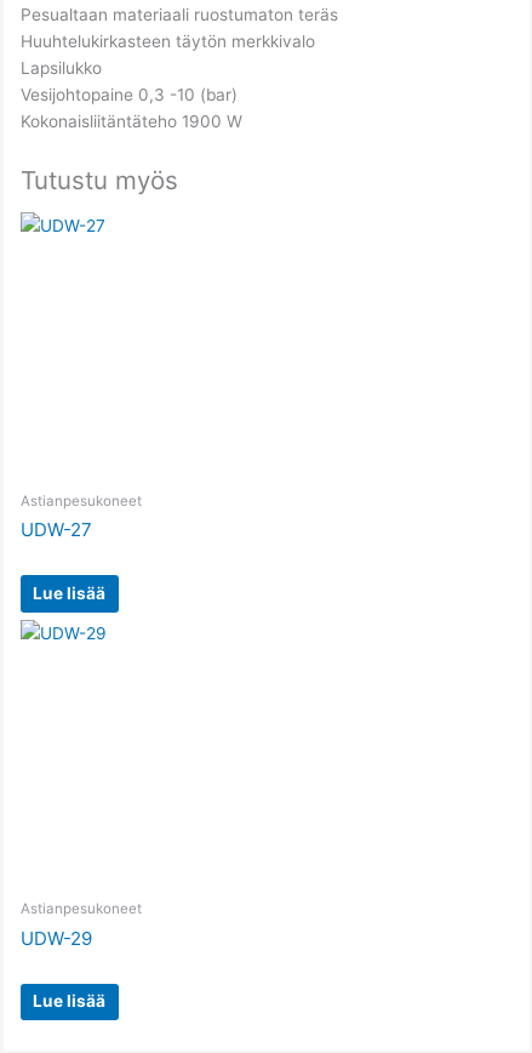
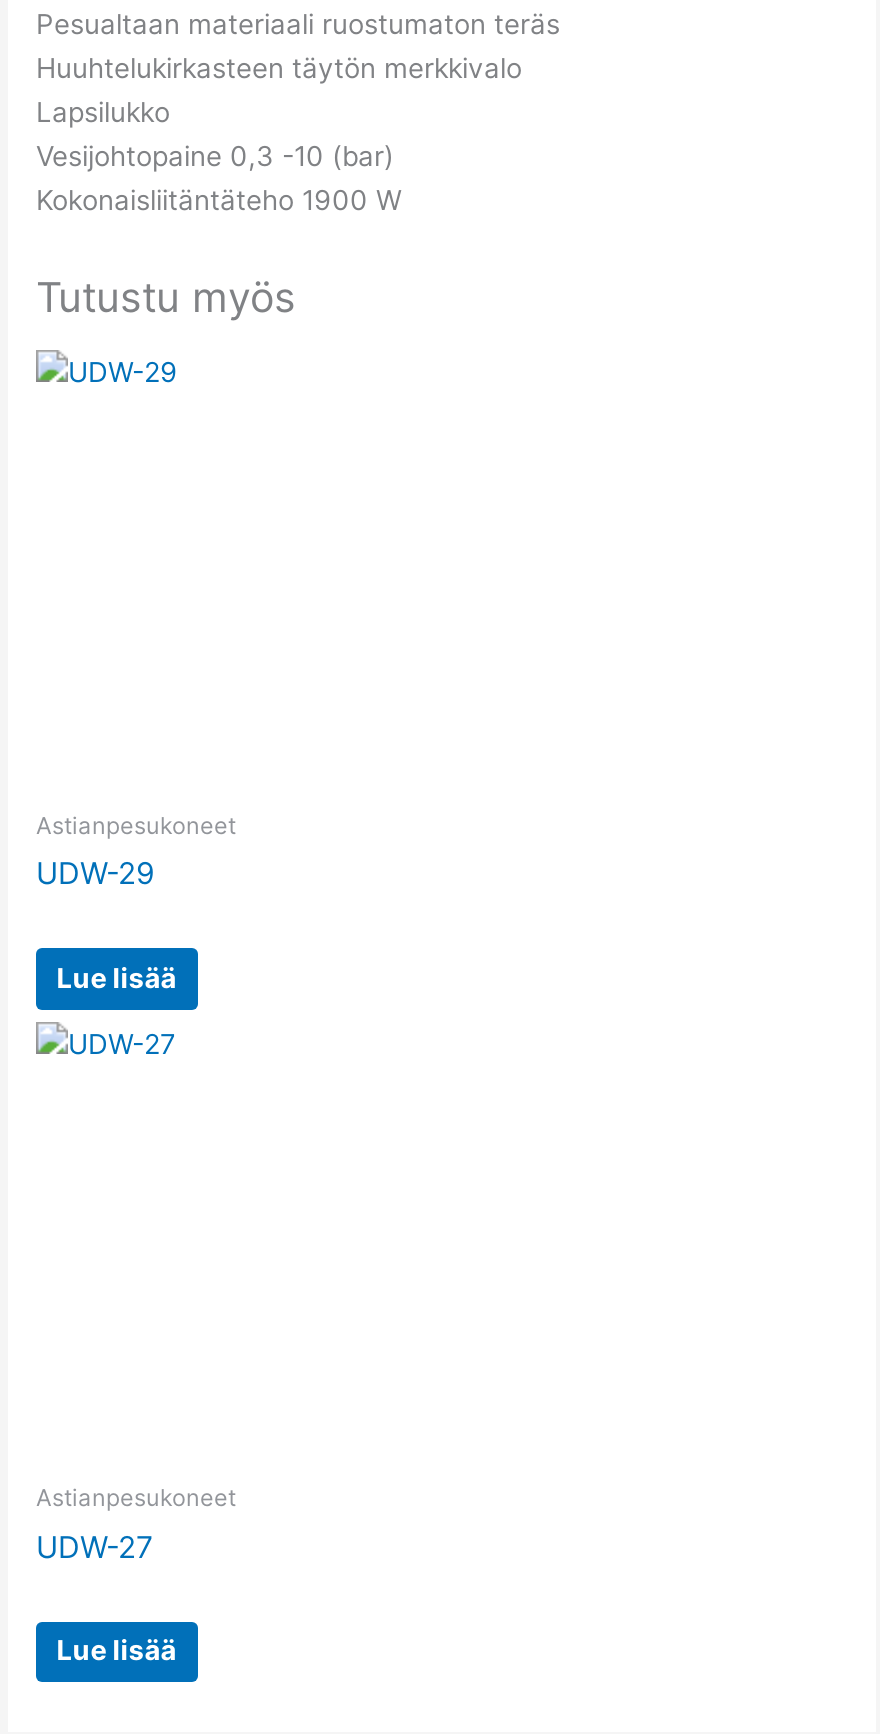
- UDW-27
+ UDW-29

- UDW-29
+ UDW-27
